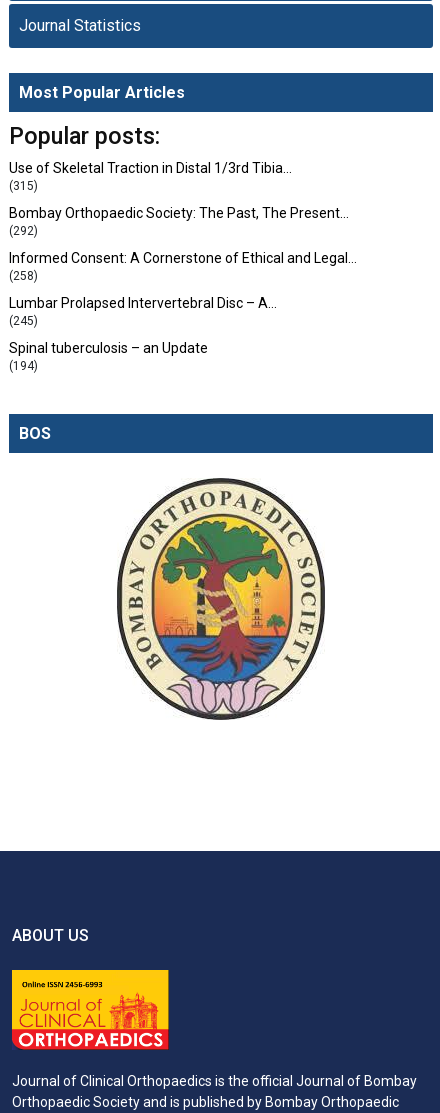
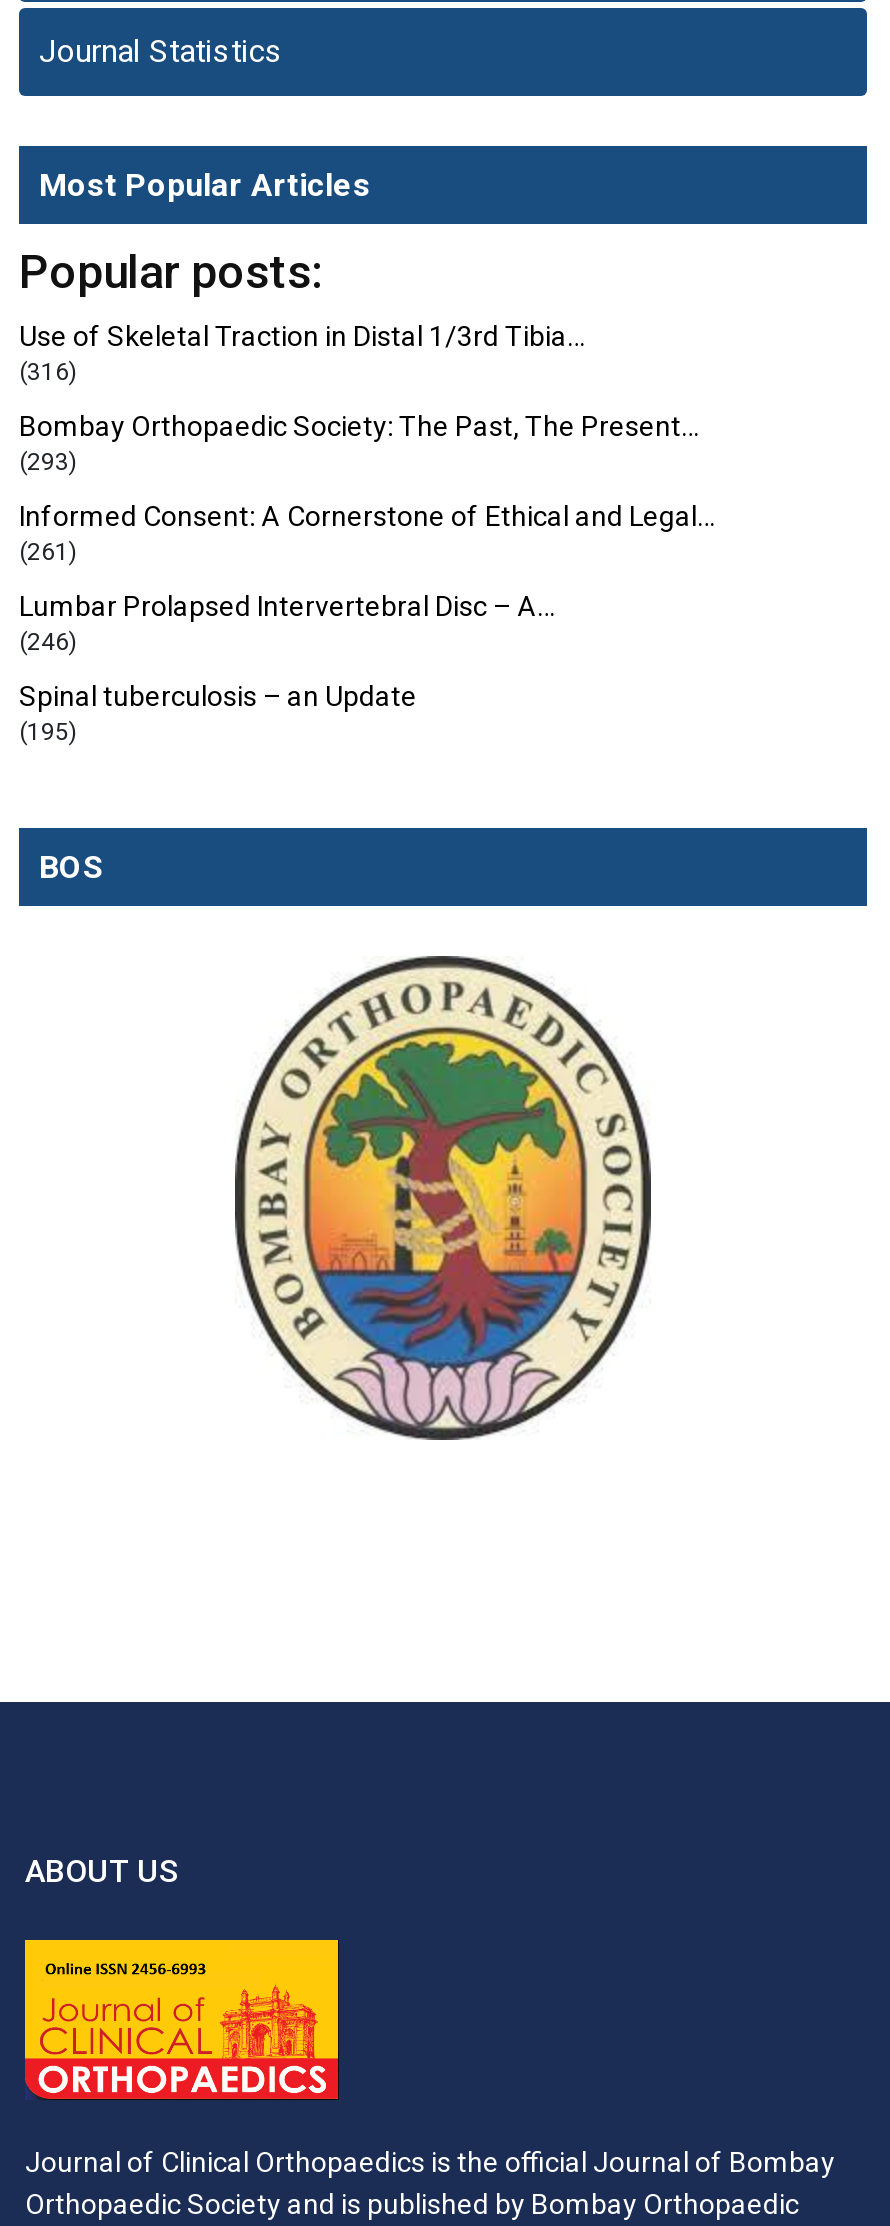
- (315)
+ (316)

- (292)
+ (293)

- (258)
+ (261)

- (245)
+ (246)

- (194)
+ (195)
